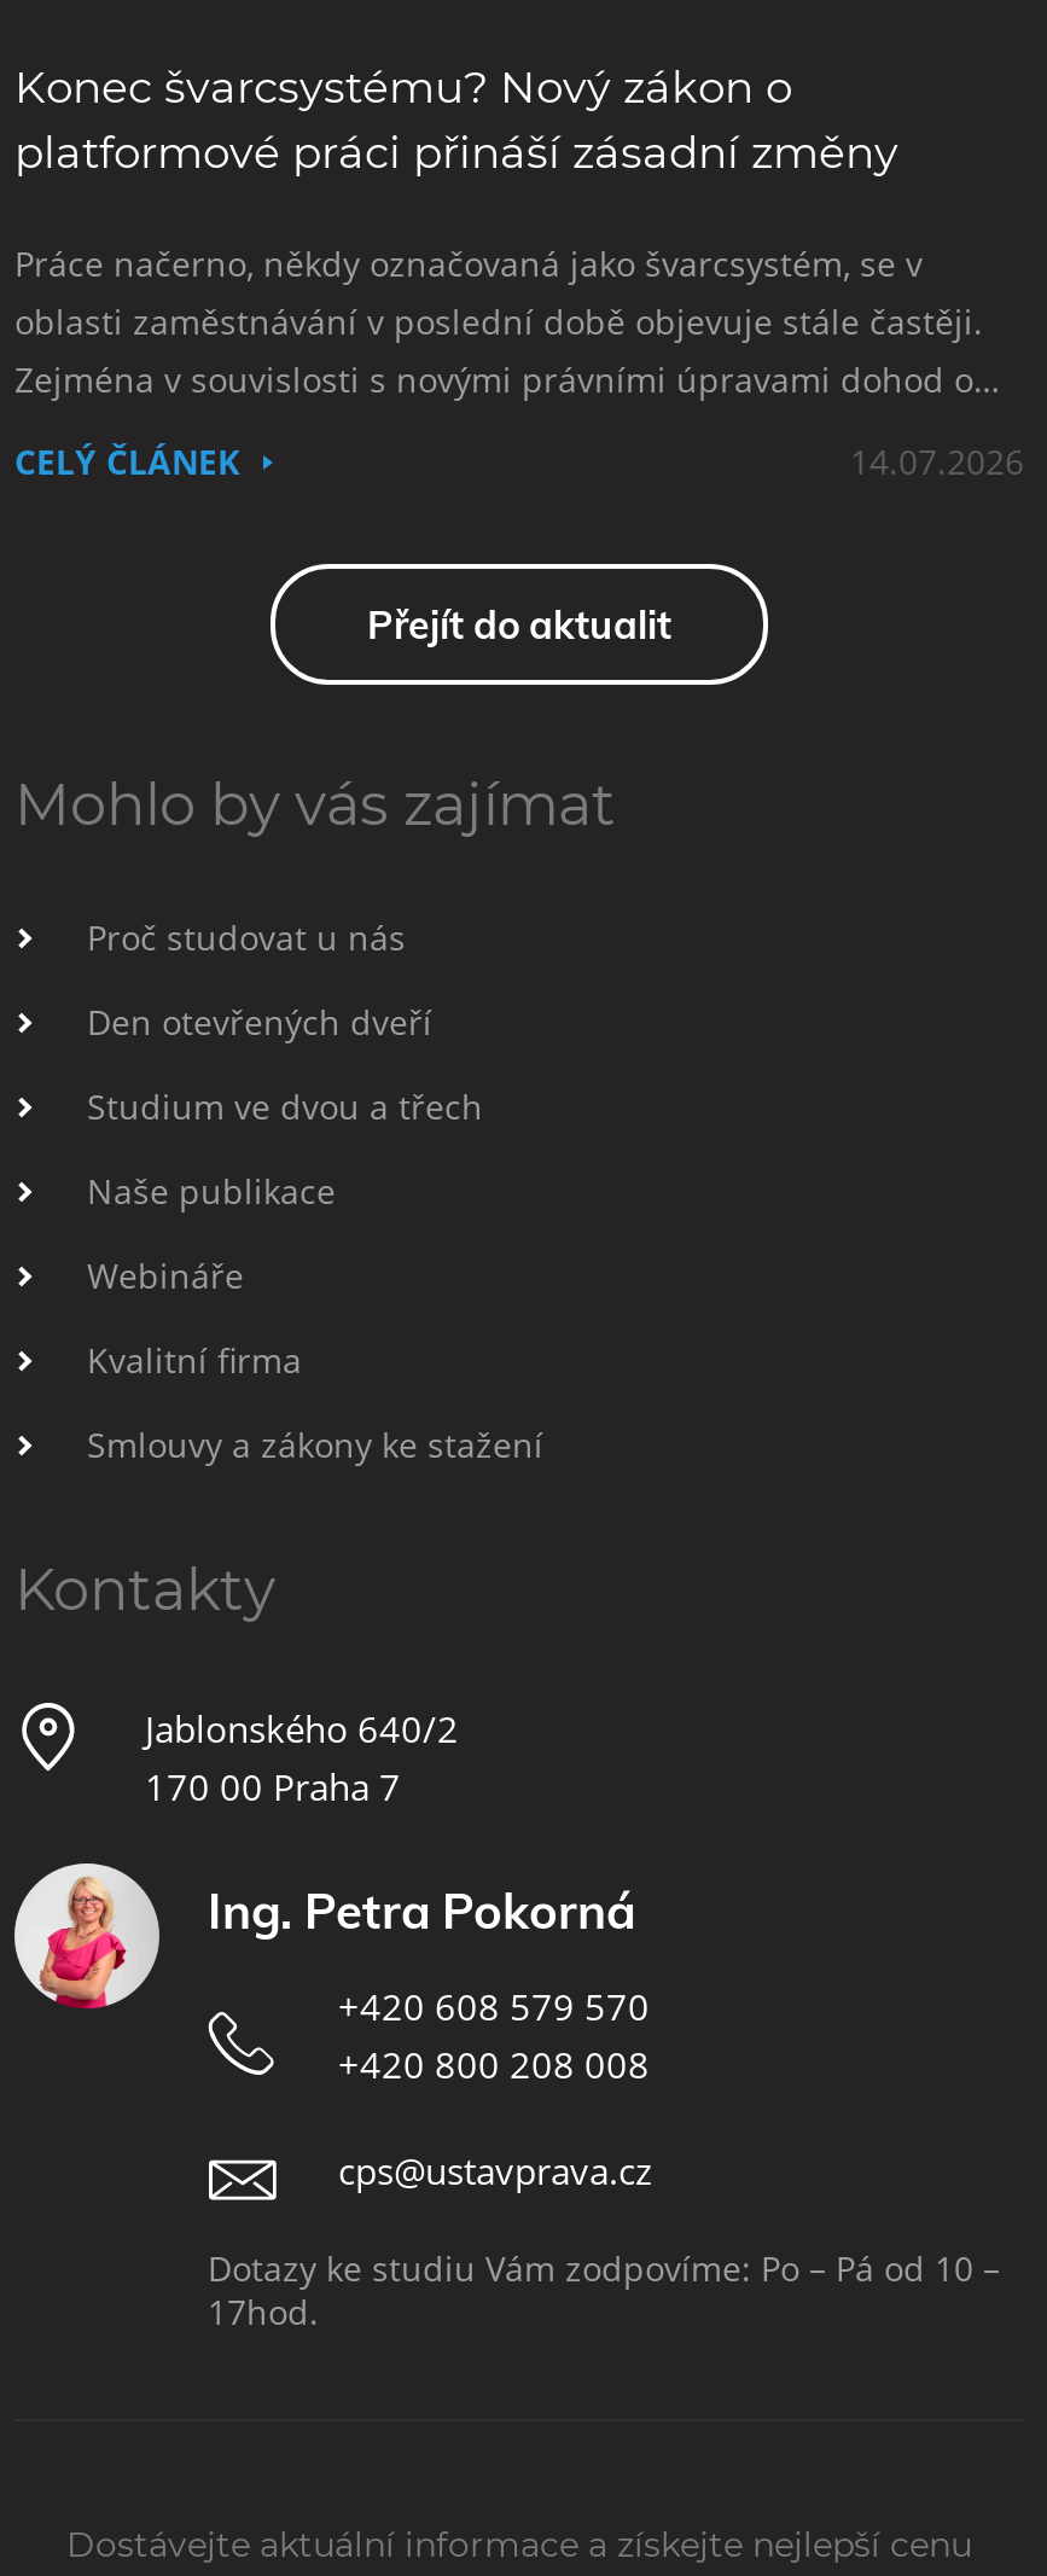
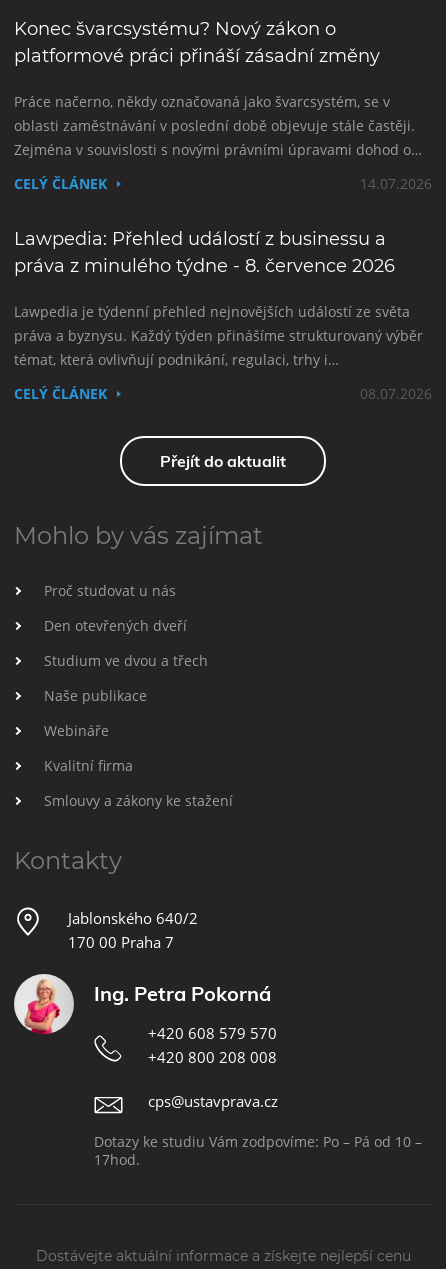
+ Lawpedia: Přehled událostí z businessu a
+ práva z minulého týdne - 8. července 2026
+ Lawpedia je týdenní přehled nejnovějších událostí ze světa
+ práva a byznysu. Každý týden přinášíme strukturovaný výběr
+ témat, která ovlivňují podnikání, regulaci, trhy i…
+ CELÝ ČLÁNEK
+ 08.07.2026
